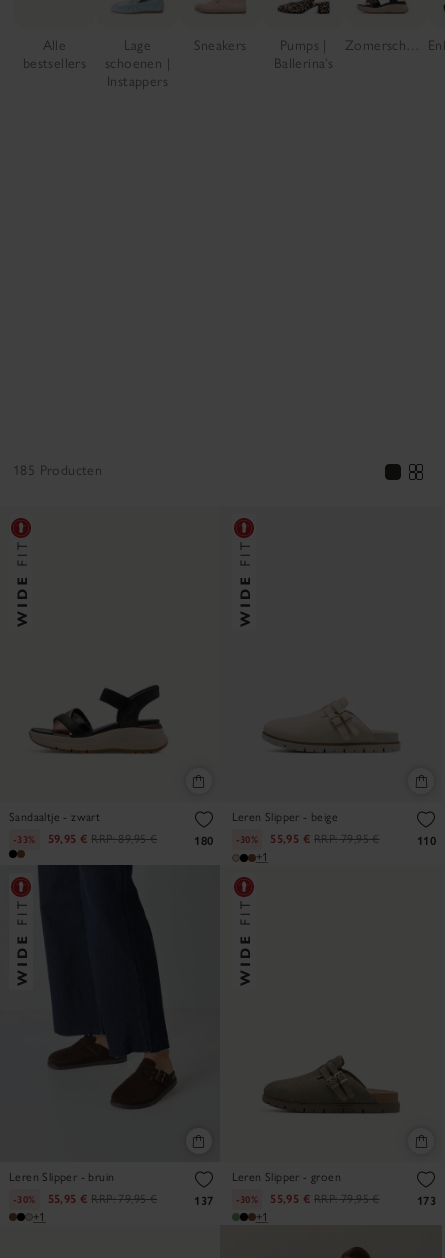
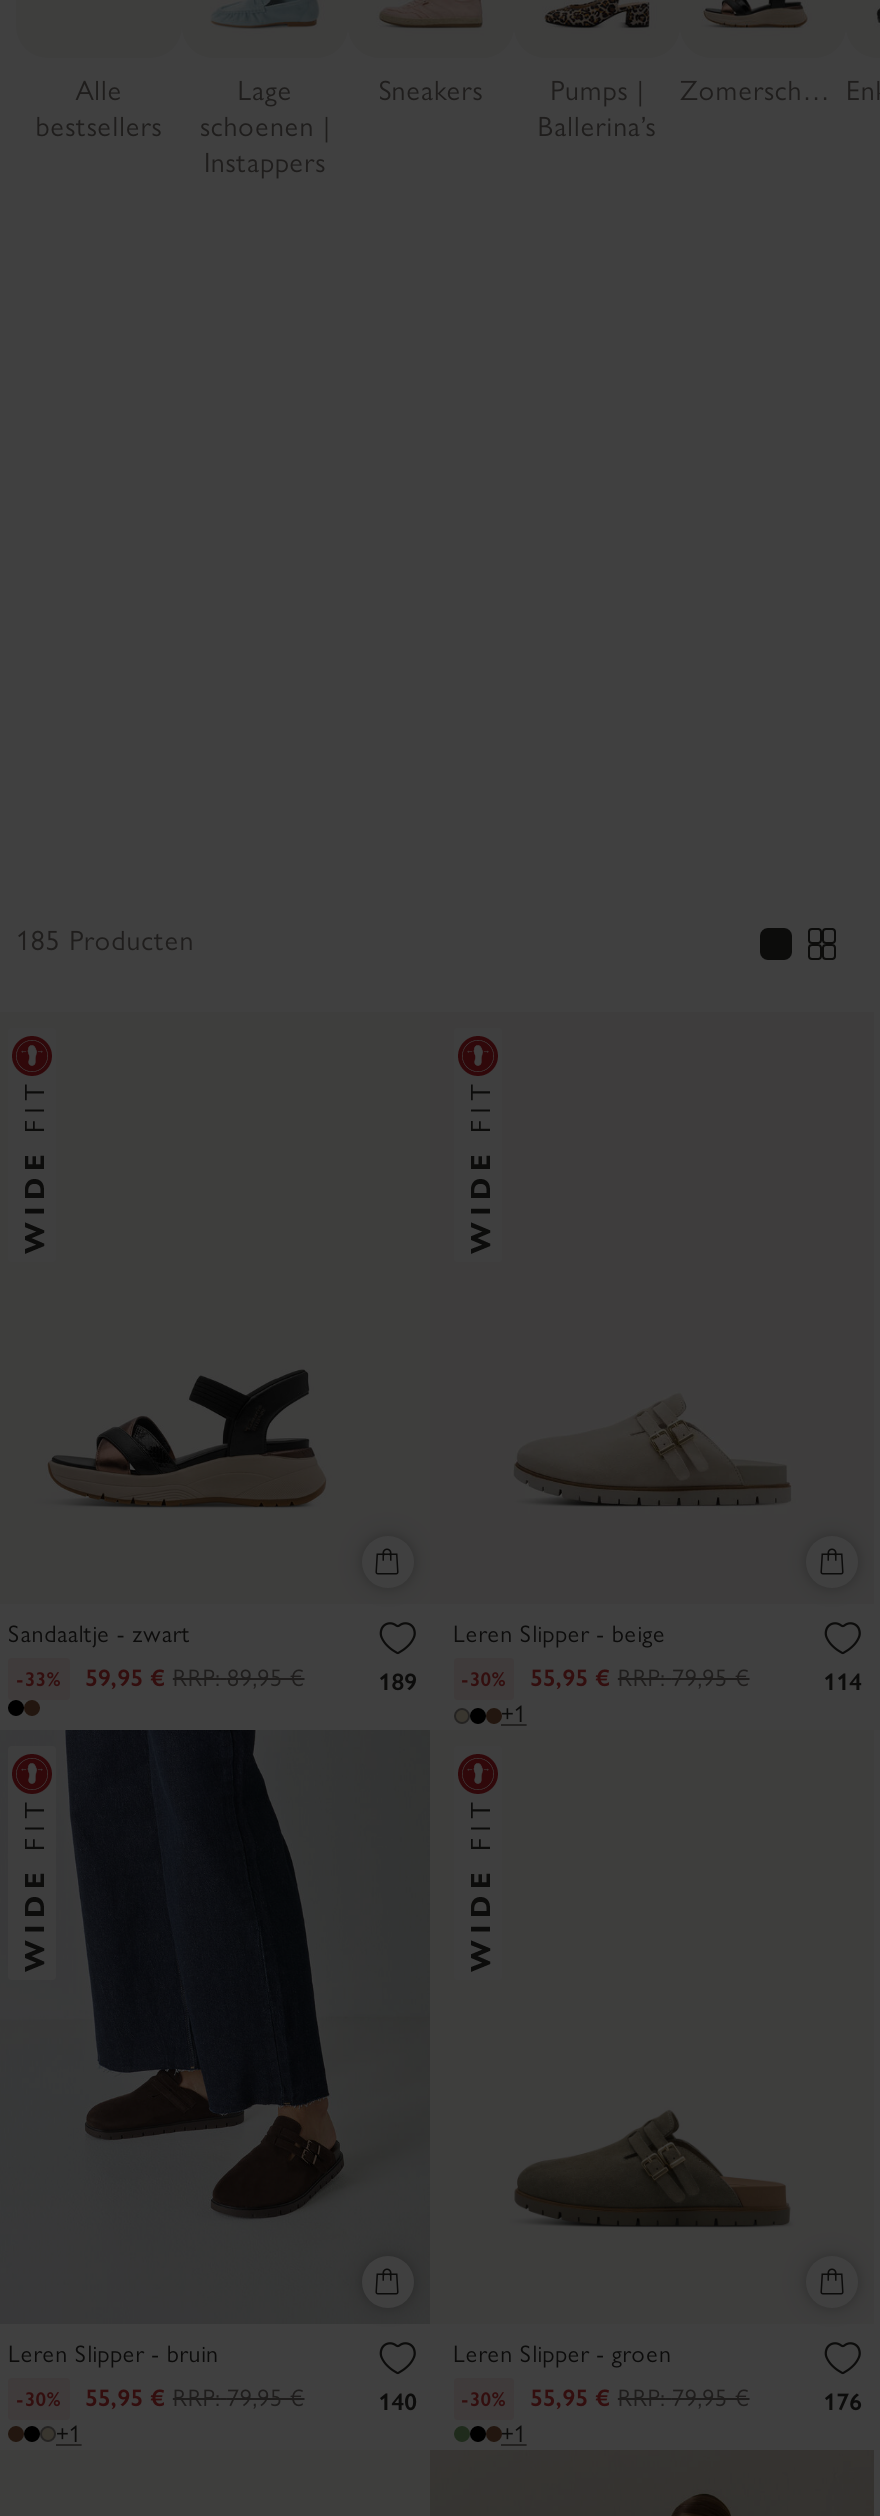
- 180
+ 189

- 110
+ 114

- 137
+ 140

- 173
+ 176
